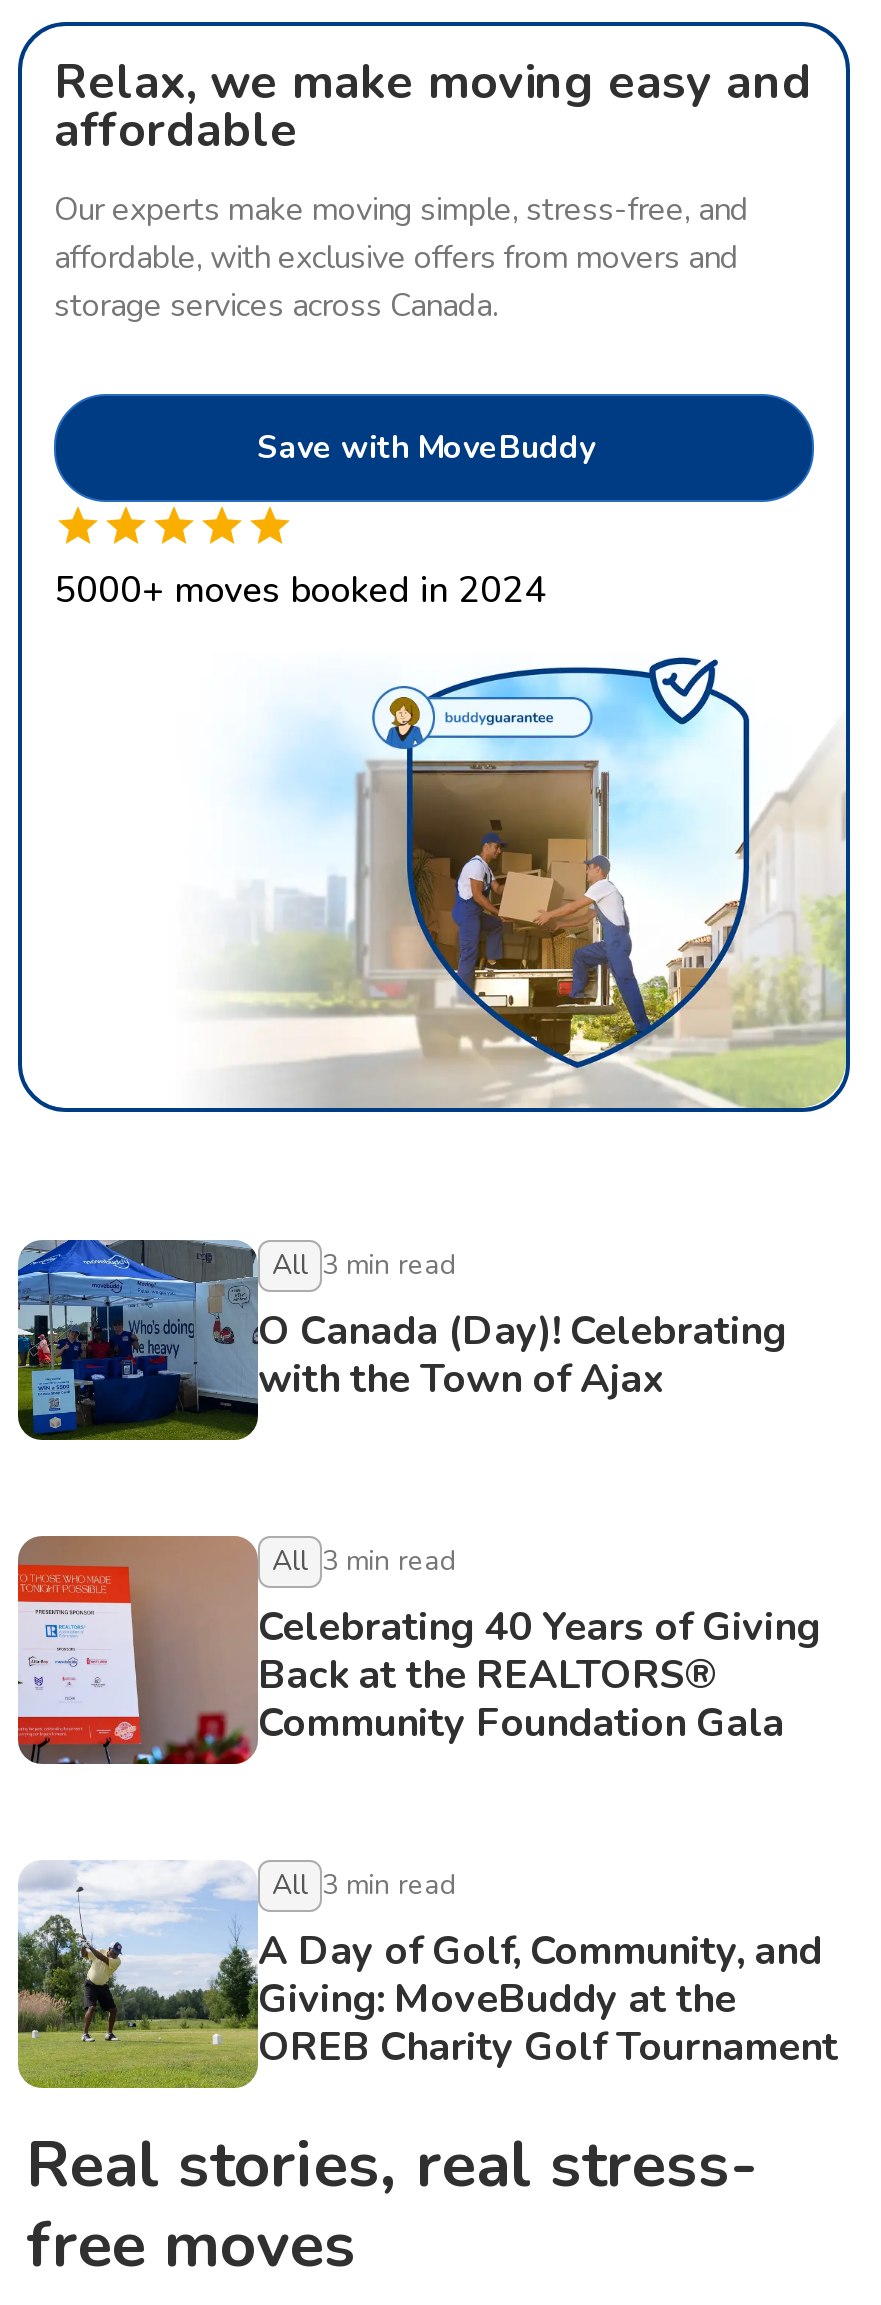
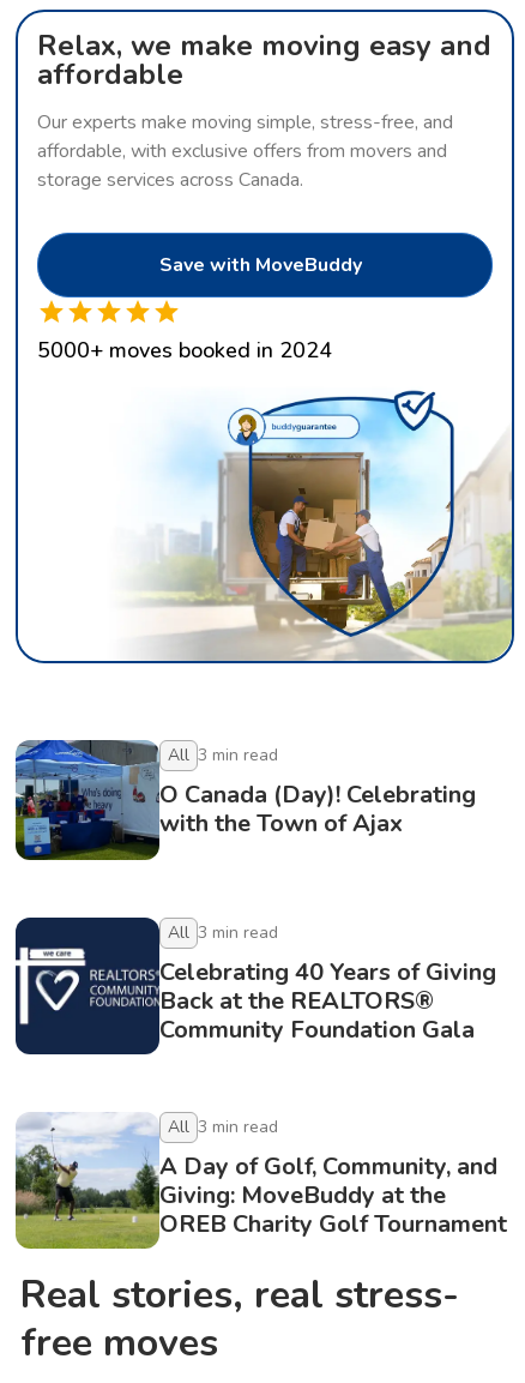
- [image]
+ [image]
